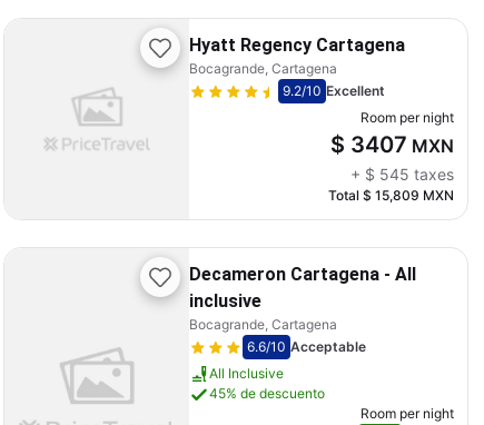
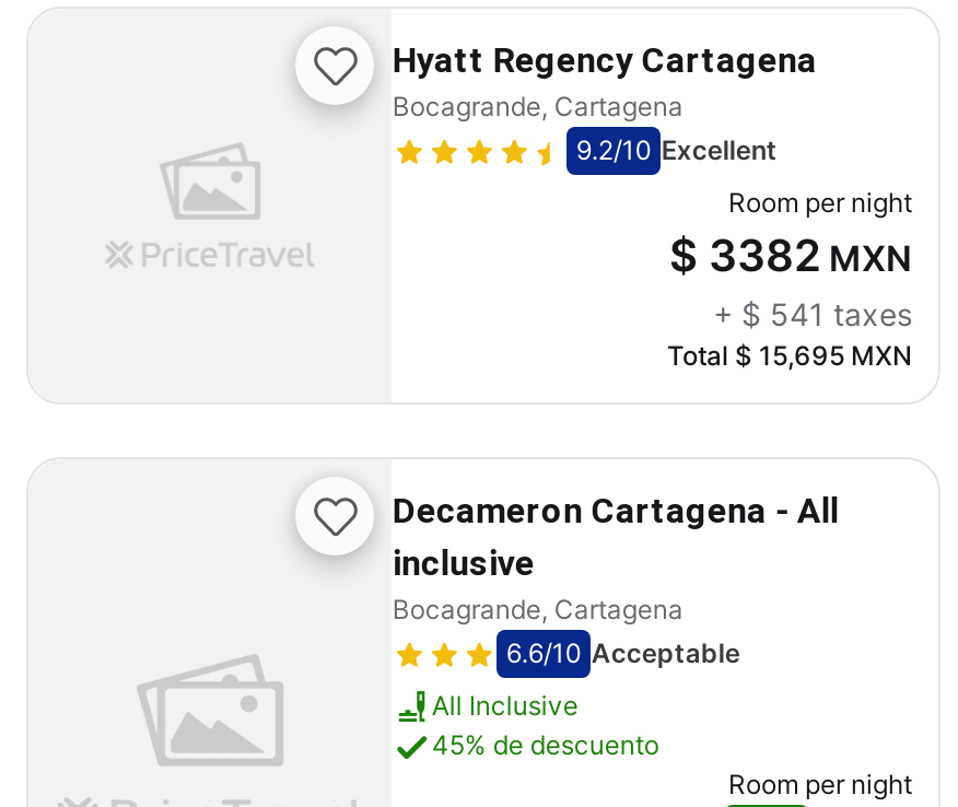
- $ 3407 MXN
+ $ 3382 MXN

- + $ 545 taxes
+ + $ 541 taxes

- Total $ 15,809 MXN
+ Total $ 15,695 MXN
